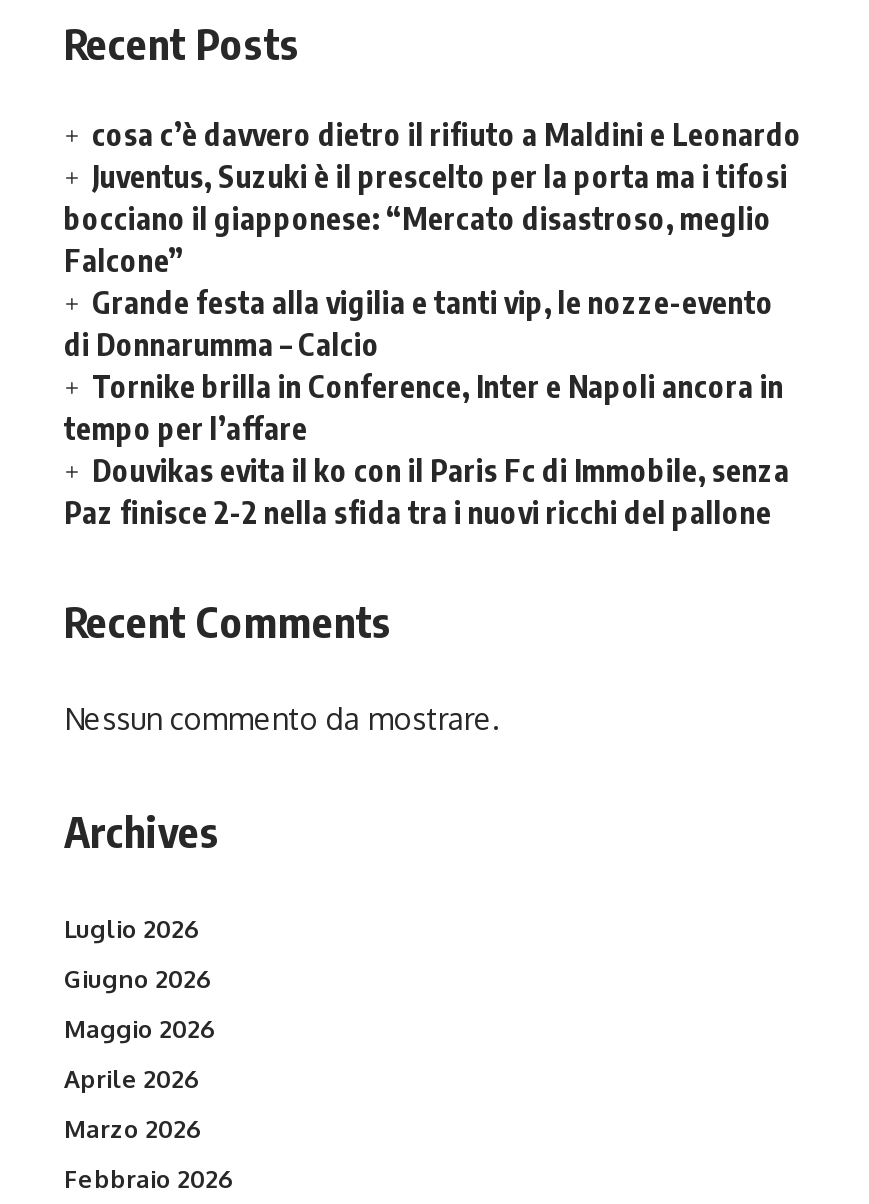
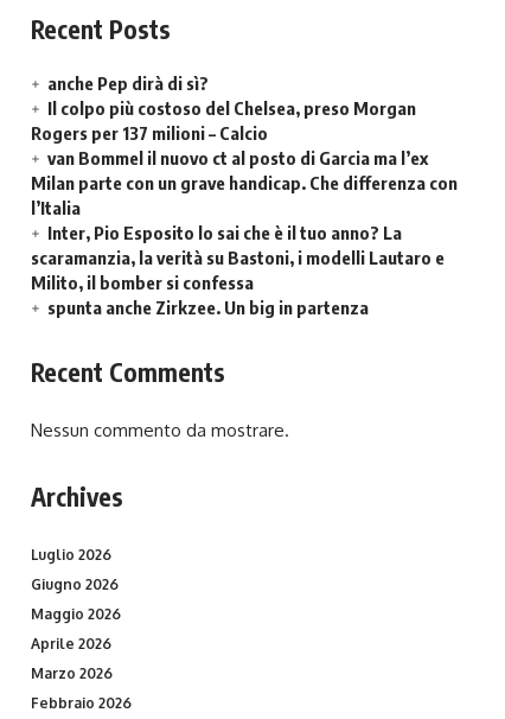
- cosa c’è davvero dietro il rifiuto a Maldini e Leonardo
- Juventus, Suzuki è il prescelto per la porta ma i tifosi
- bocciano il giapponese: “Mercato disastroso, meglio
- Falcone”
- Grande festa alla vigilia e tanti vip, le nozze-evento
- di Donnarumma – Calcio
- Tornike brilla in Conference, Inter e Napoli ancora in
- tempo per l’affare
- Douvikas evita il ko con il Paris Fc di Immobile, senza
- Paz finisce 2-2 nella sfida tra i nuovi ricchi del pallone
+ anche Pep dirà di sì?
+ Il colpo più costoso del Chelsea, preso Morgan
+ Rogers per 137 milioni – Calcio
+ van Bommel il nuovo ct al posto di Garcia ma l’ex
+ Milan parte con un grave handicap. Che differenza con
+ l’Italia
+ Inter, Pio Esposito lo sai che è il tuo anno? La
+ scaramanzia, la verità su Bastoni, i modelli Lautaro e
+ Milito, il bomber si confessa
+ spunta anche Zirkzee. Un big in partenza
